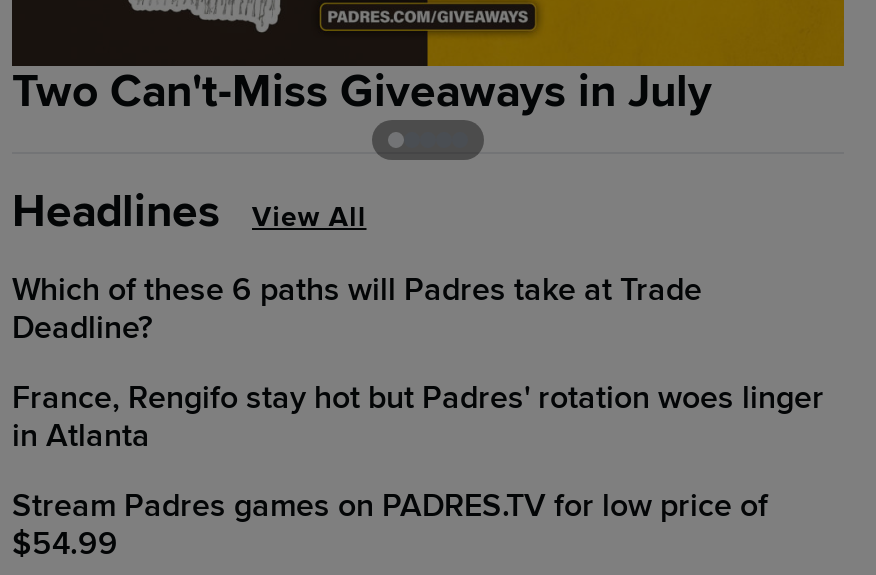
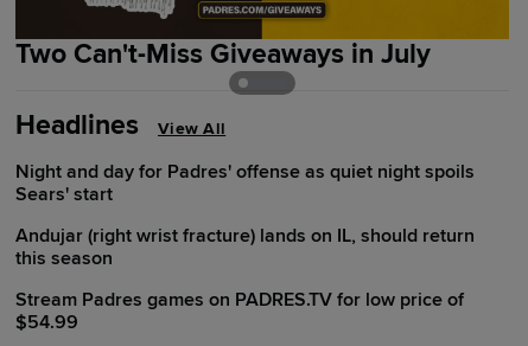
- Which of these 6 paths will Padres take at Trade
- Deadline?
+ Night and day for Padres' offense as quiet night spoils
+ Sears' start

- France, Rengifo stay hot but Padres' rotation woes linger
- in Atlanta
+ Andujar (right wrist fracture) lands on IL, should return
+ this season
